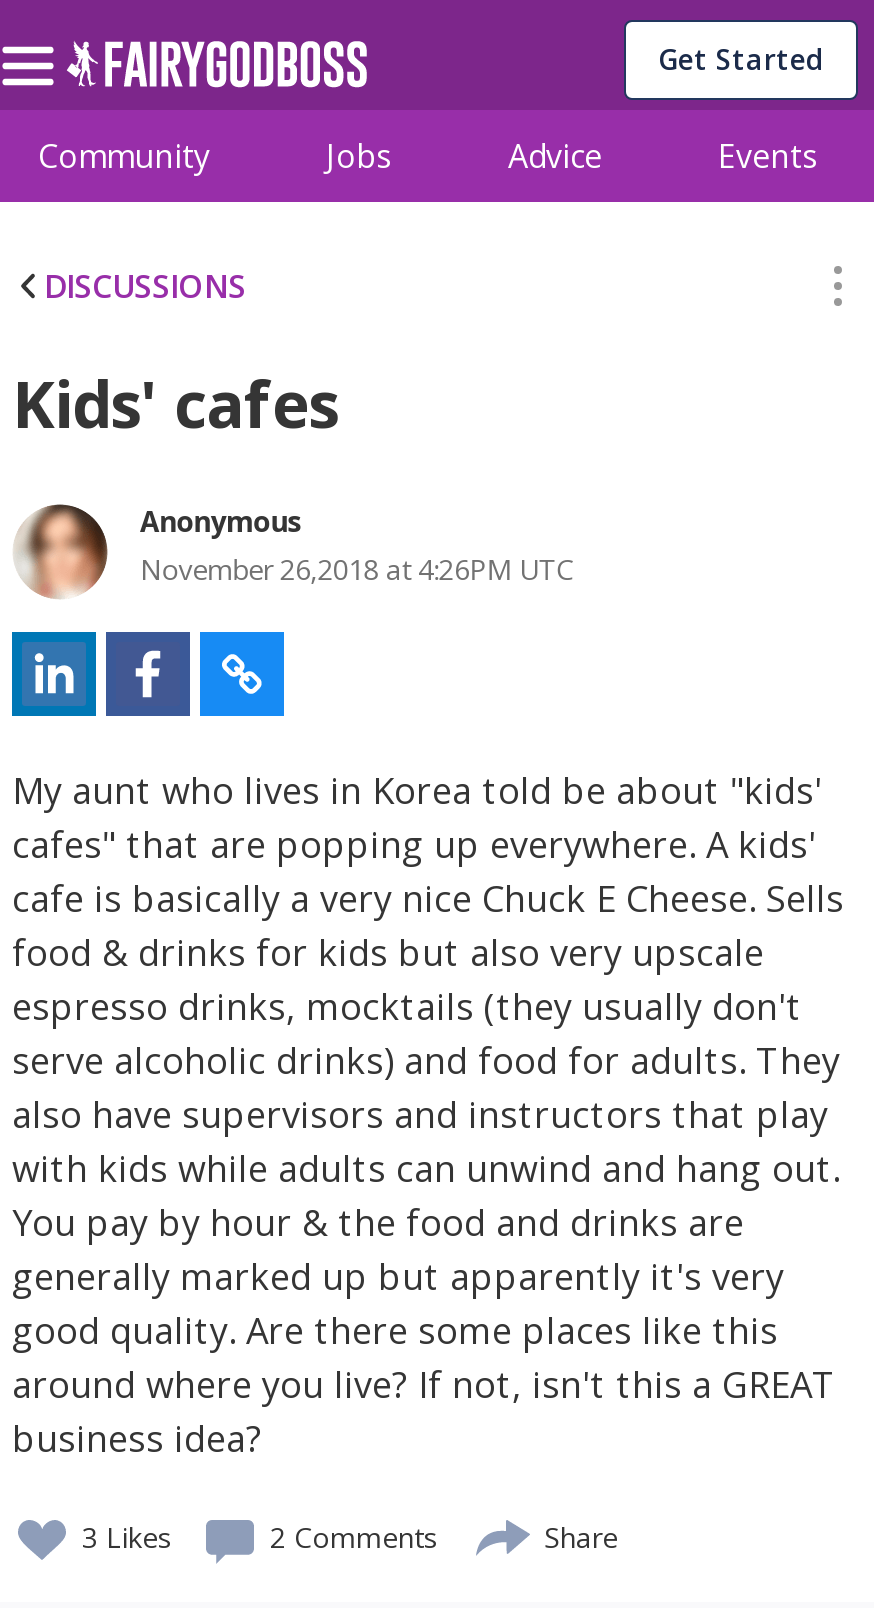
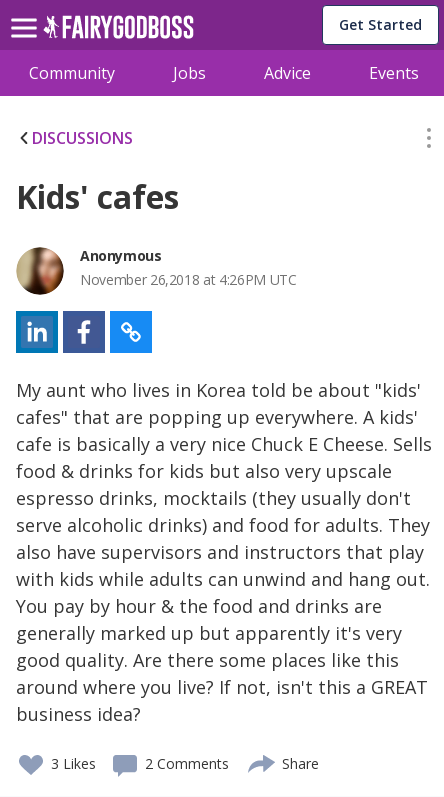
- [image]
+ [image]
